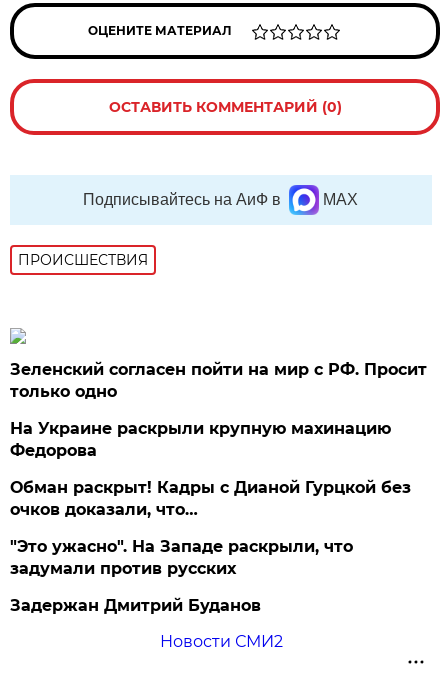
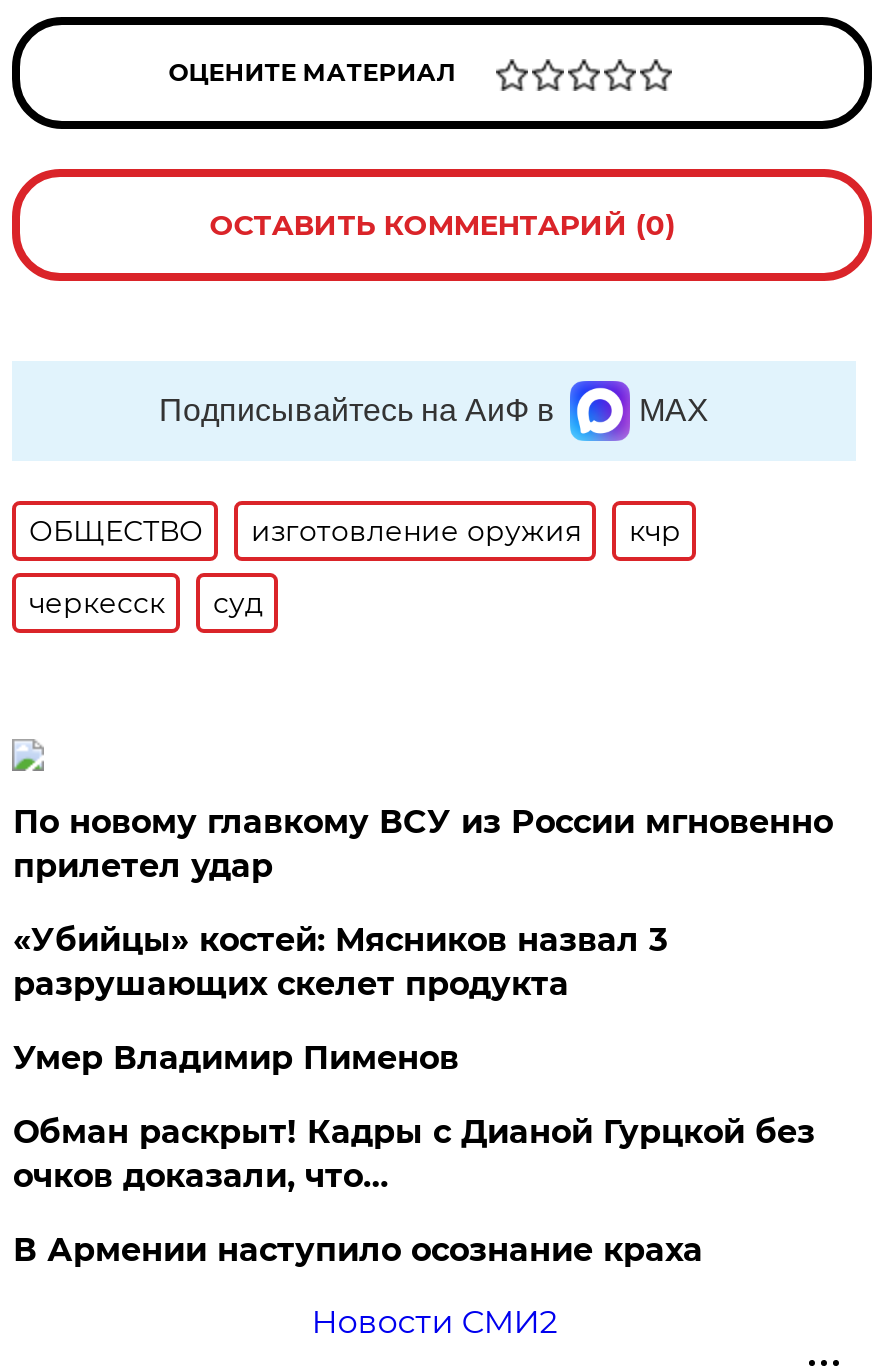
- ПРОИСШЕСТВИЯ
+ ОБЩЕСТВО
+ изготовление оружия
+ кчр
+ черкесск
+ суд

- Зеленский согласен пойти на мир с РФ. Просит
- только одно
- На Украине раскрыли крупную махинацию
- Федорова
+ По новому главкому ВСУ из России мгновенно
+ прилетел удар
+ «Убийцы» костей: Мясников назвал 3
+ разрушающих скелет продукта
+ Умер Владимир Пименов

moved down: Обман раскрыт! Кадры с Дианой Гурцкой без | очков доказали, что…

- "Это ужасно". На Западе раскрыли, что
- задумали против русских
- Задержан Дмитрий Буданов
+ В Армении наступило осознание краха
